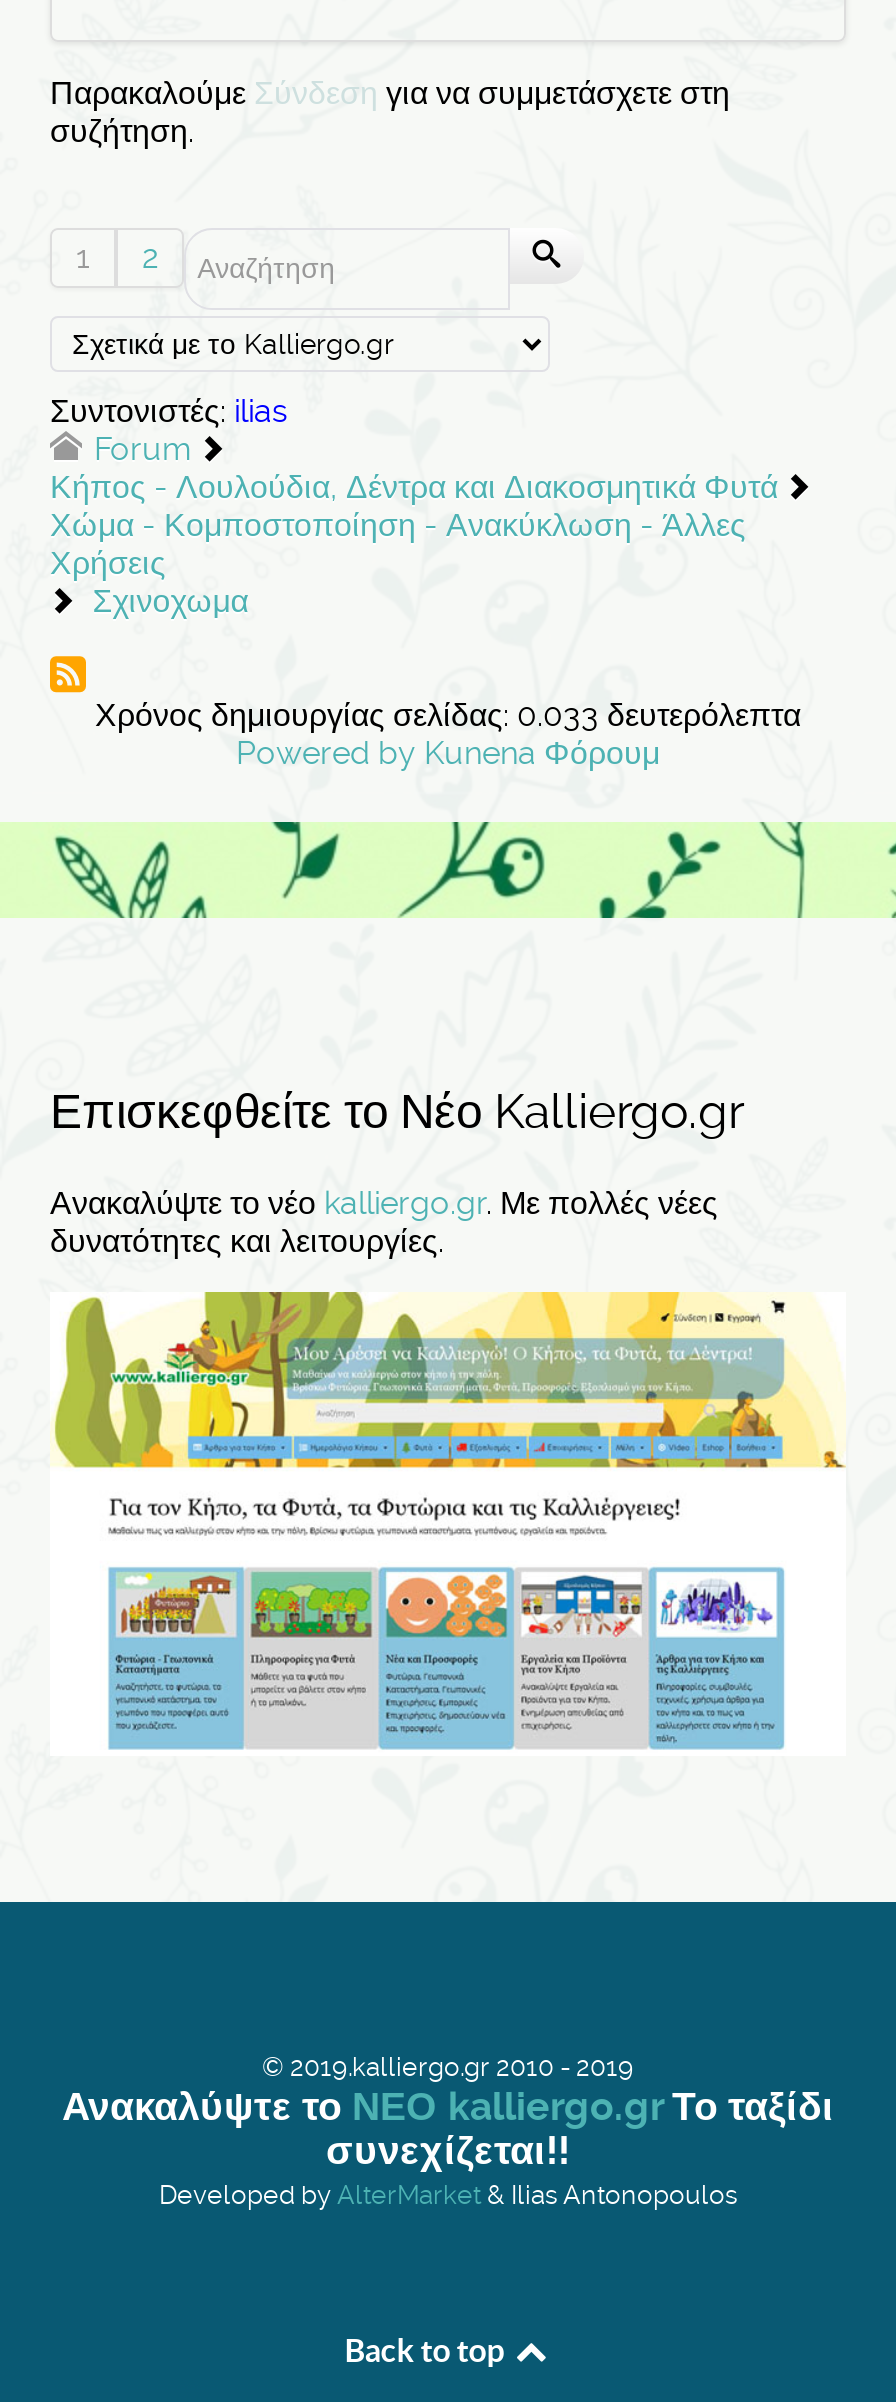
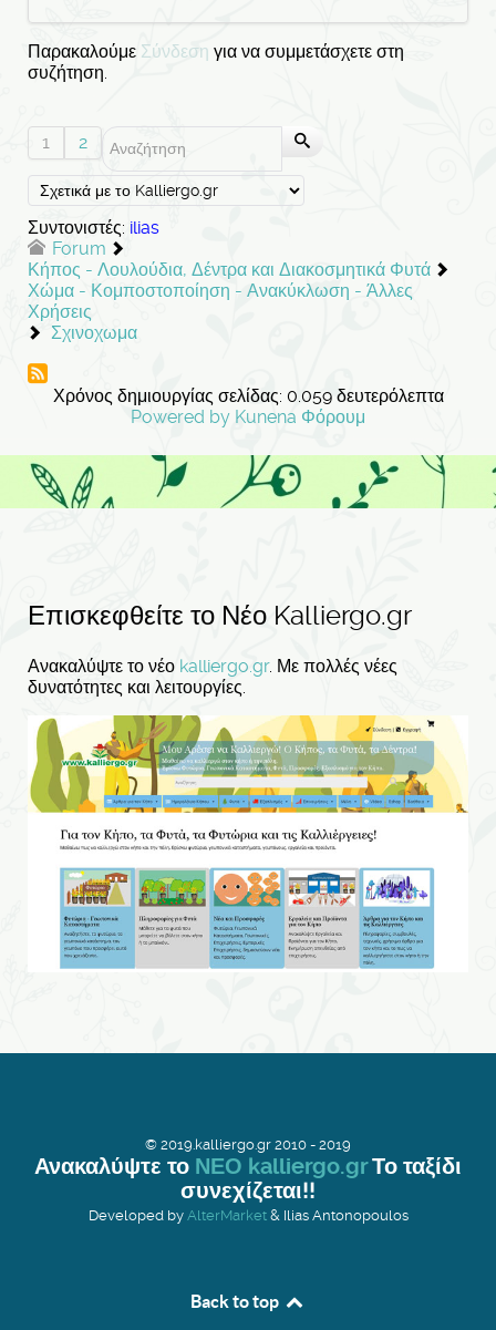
- Χρόνος δημιουργίας σελίδας: 0.033 δευτερόλεπτα
+ Χρόνος δημιουργίας σελίδας: 0.059 δευτερόλεπτα
